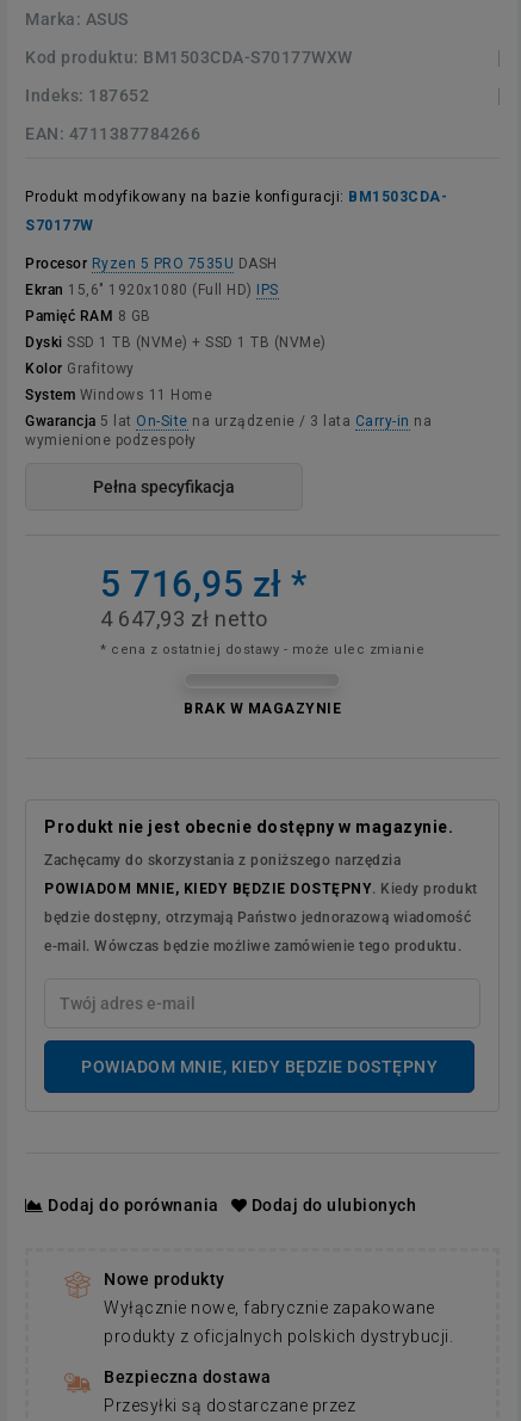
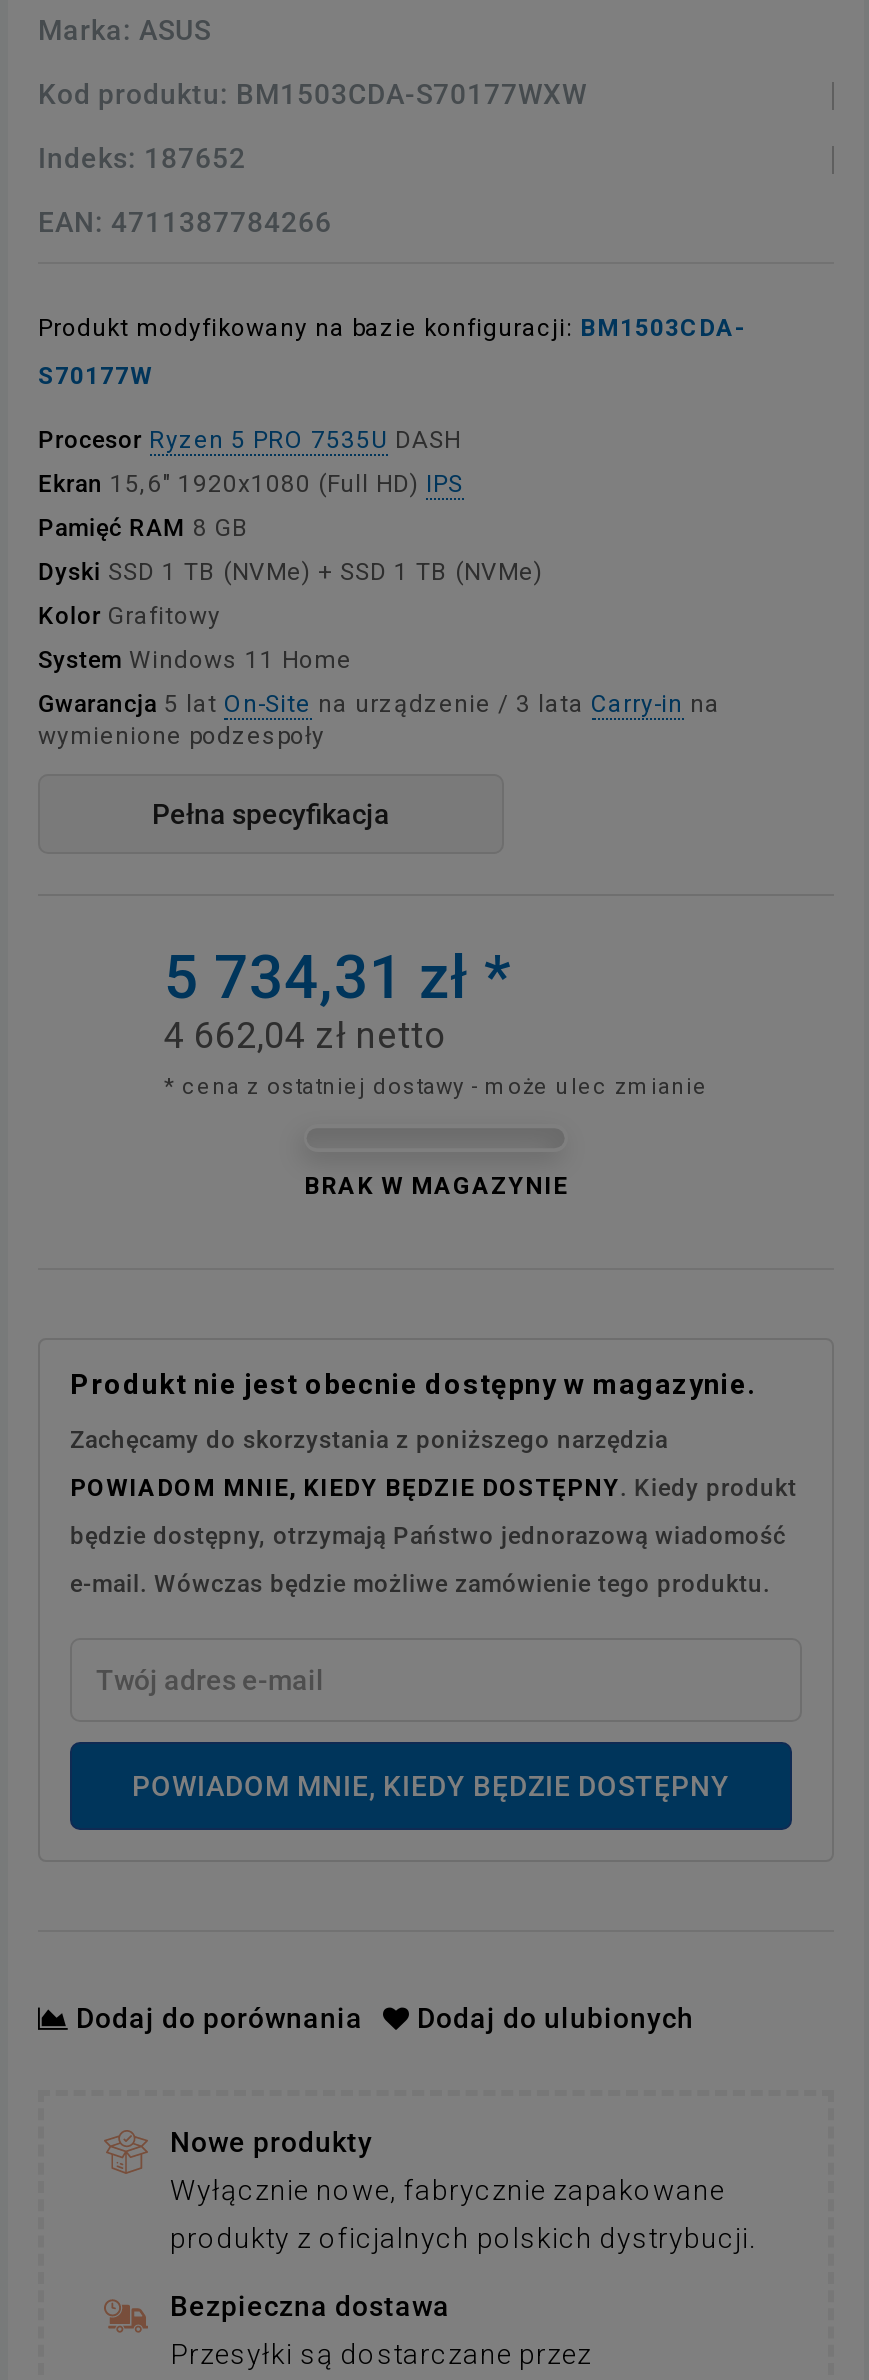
- 5 716,95 zł *
+ 5 734,31 zł *

- 4 647,93 zł netto
+ 4 662,04 zł netto
